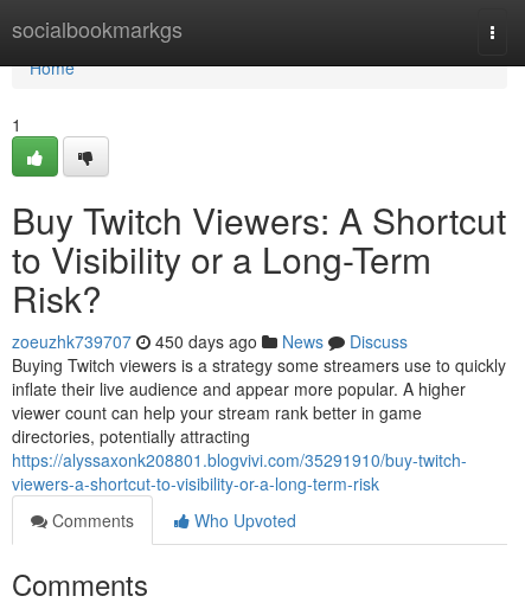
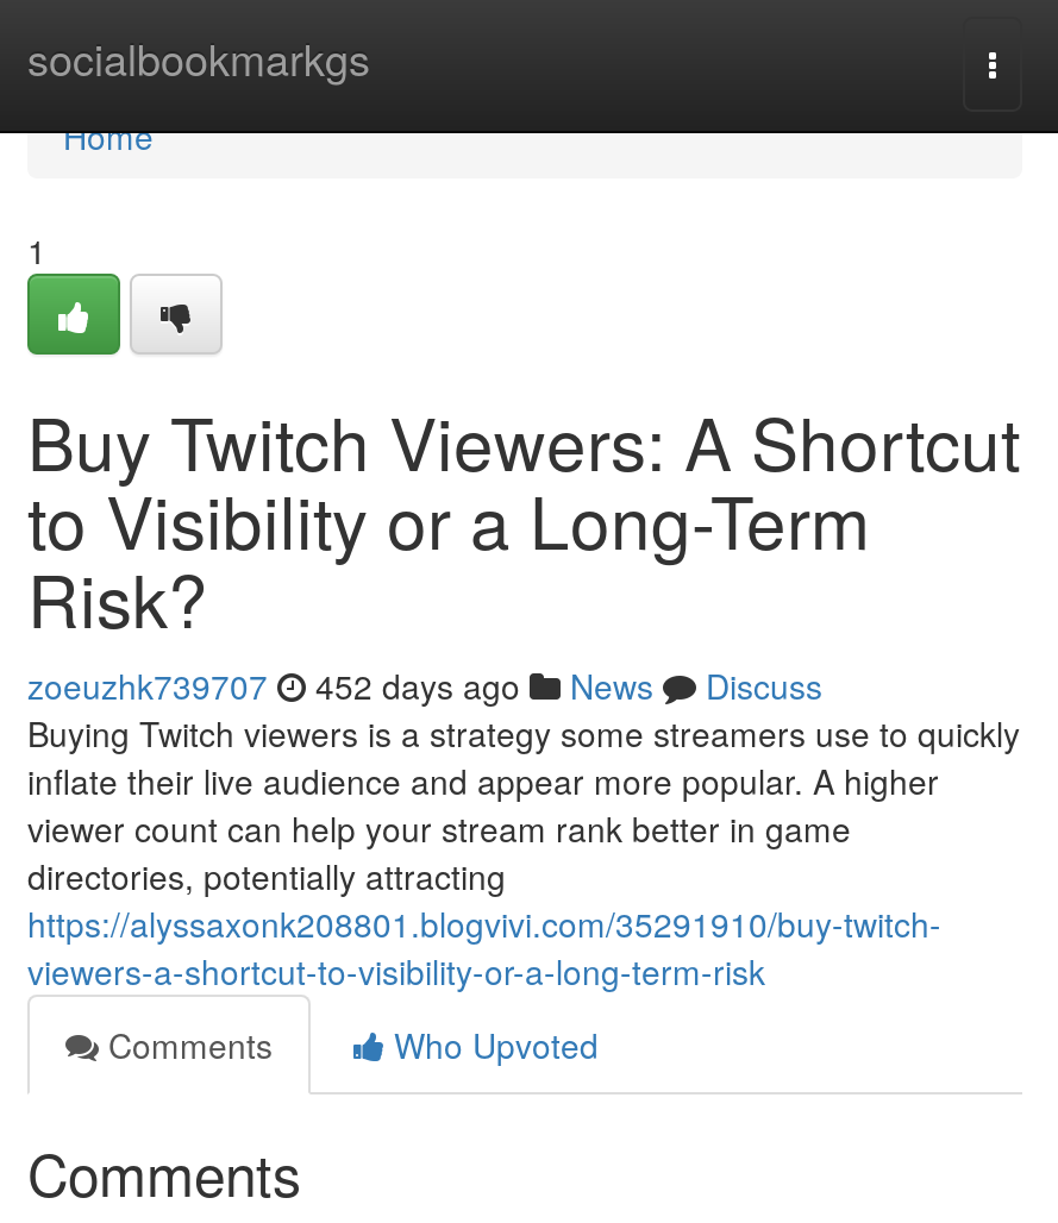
- zoeuzhk739707 450 days ago News Discuss
+ zoeuzhk739707 452 days ago News Discuss
